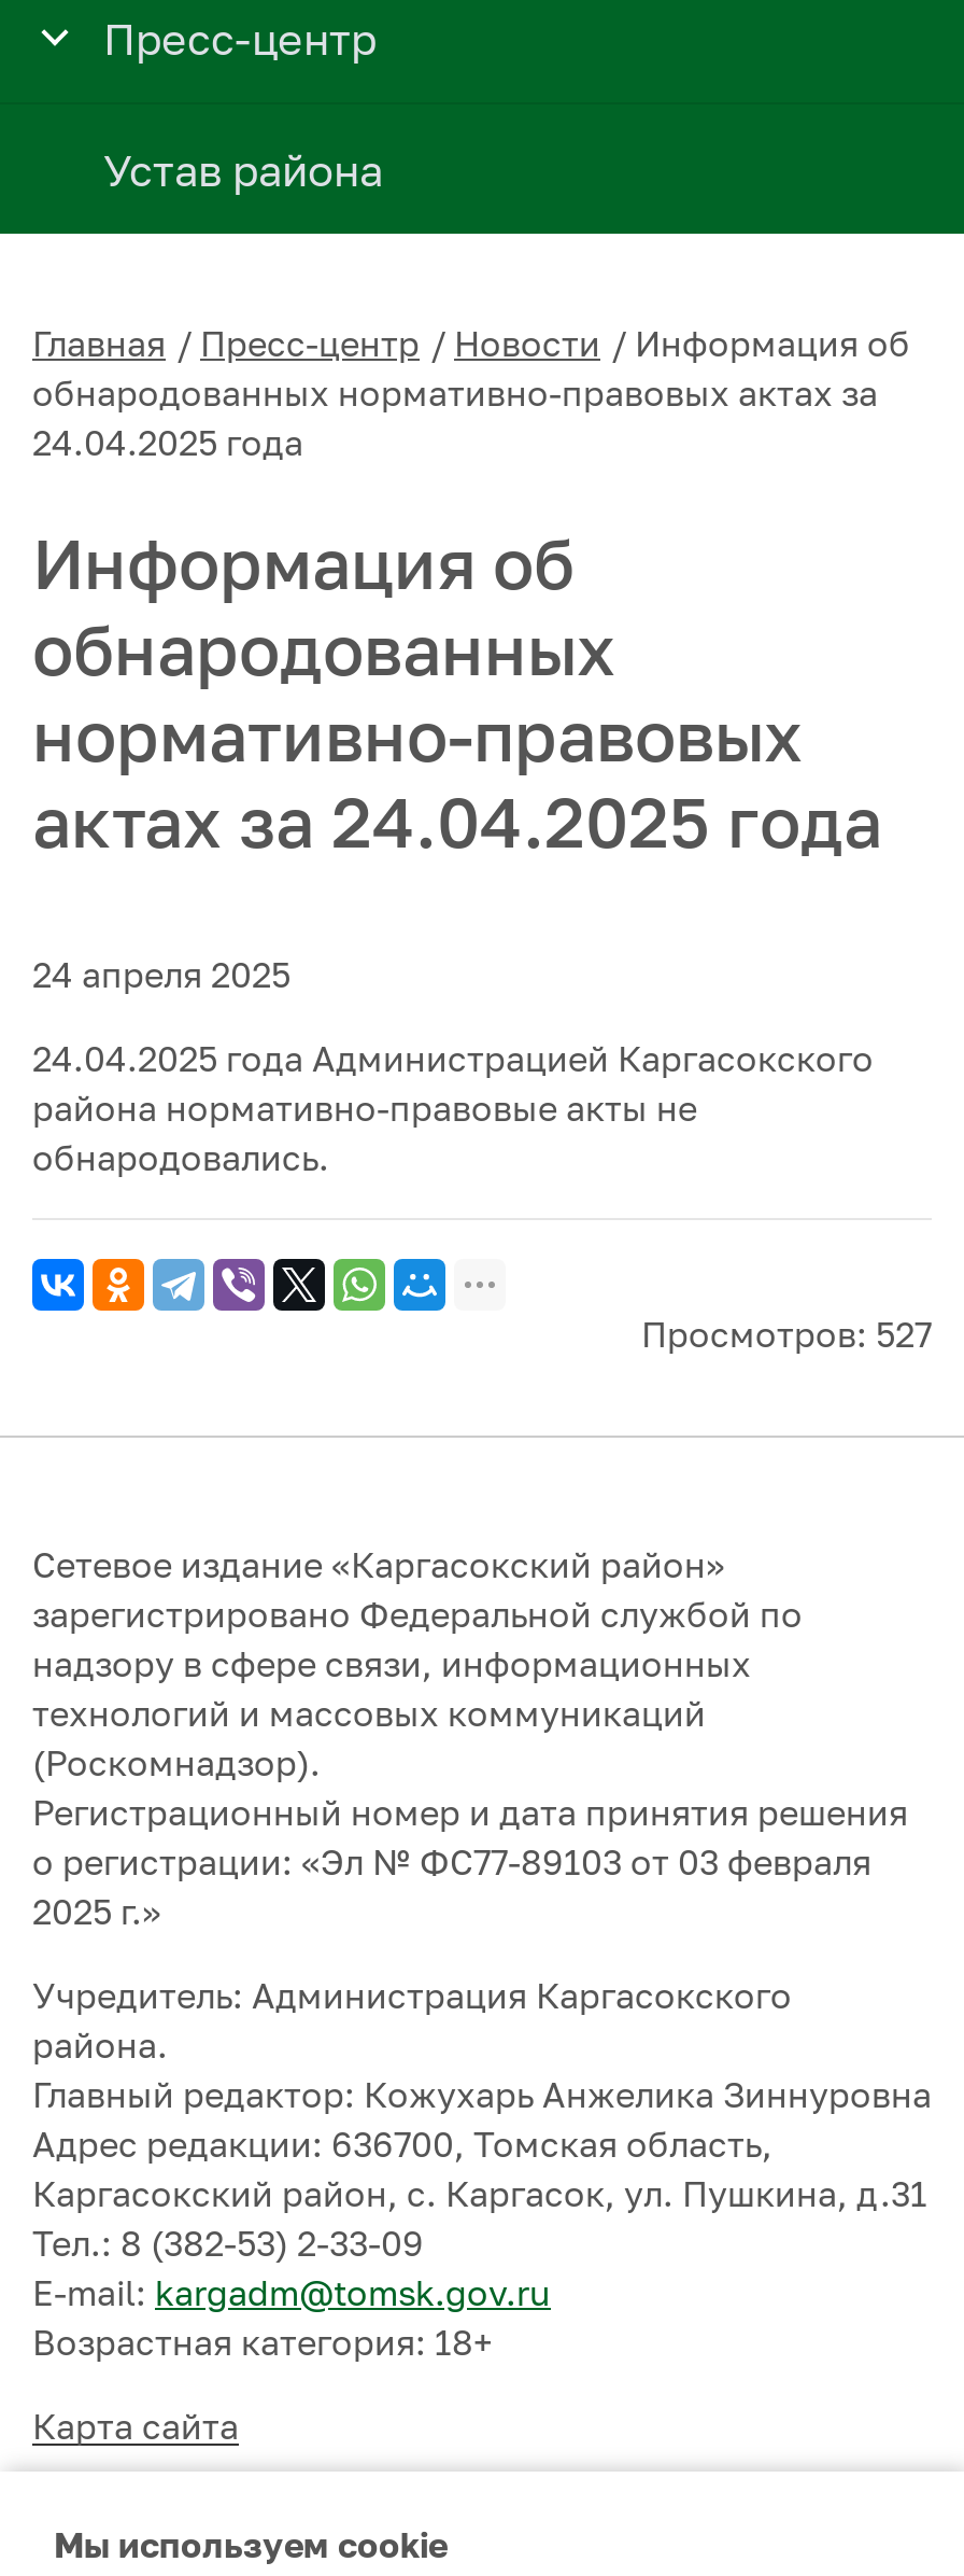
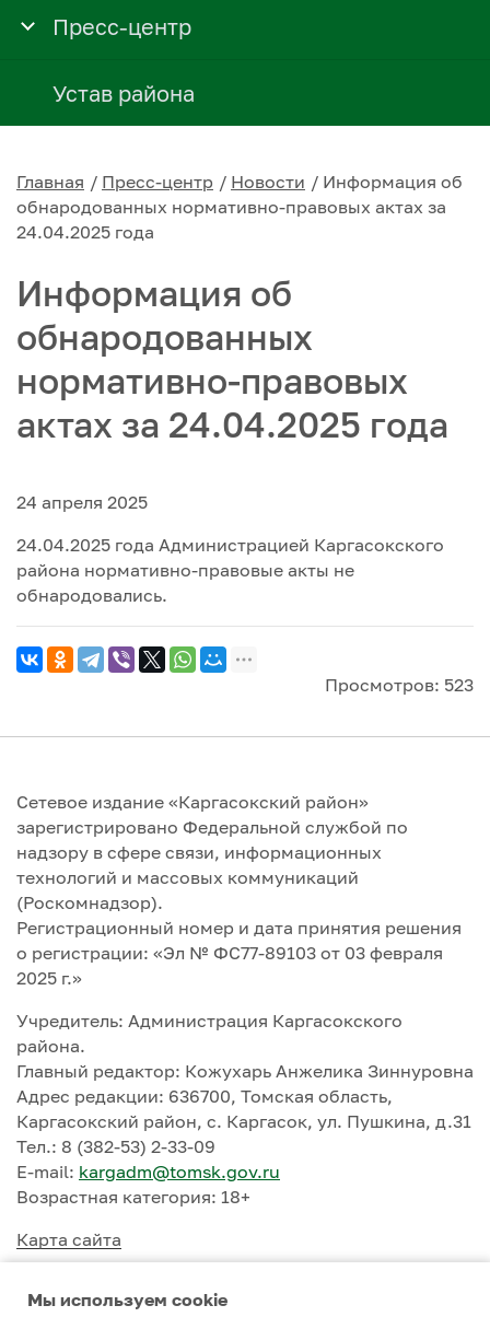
- Просмотров: 527
+ Просмотров: 523
